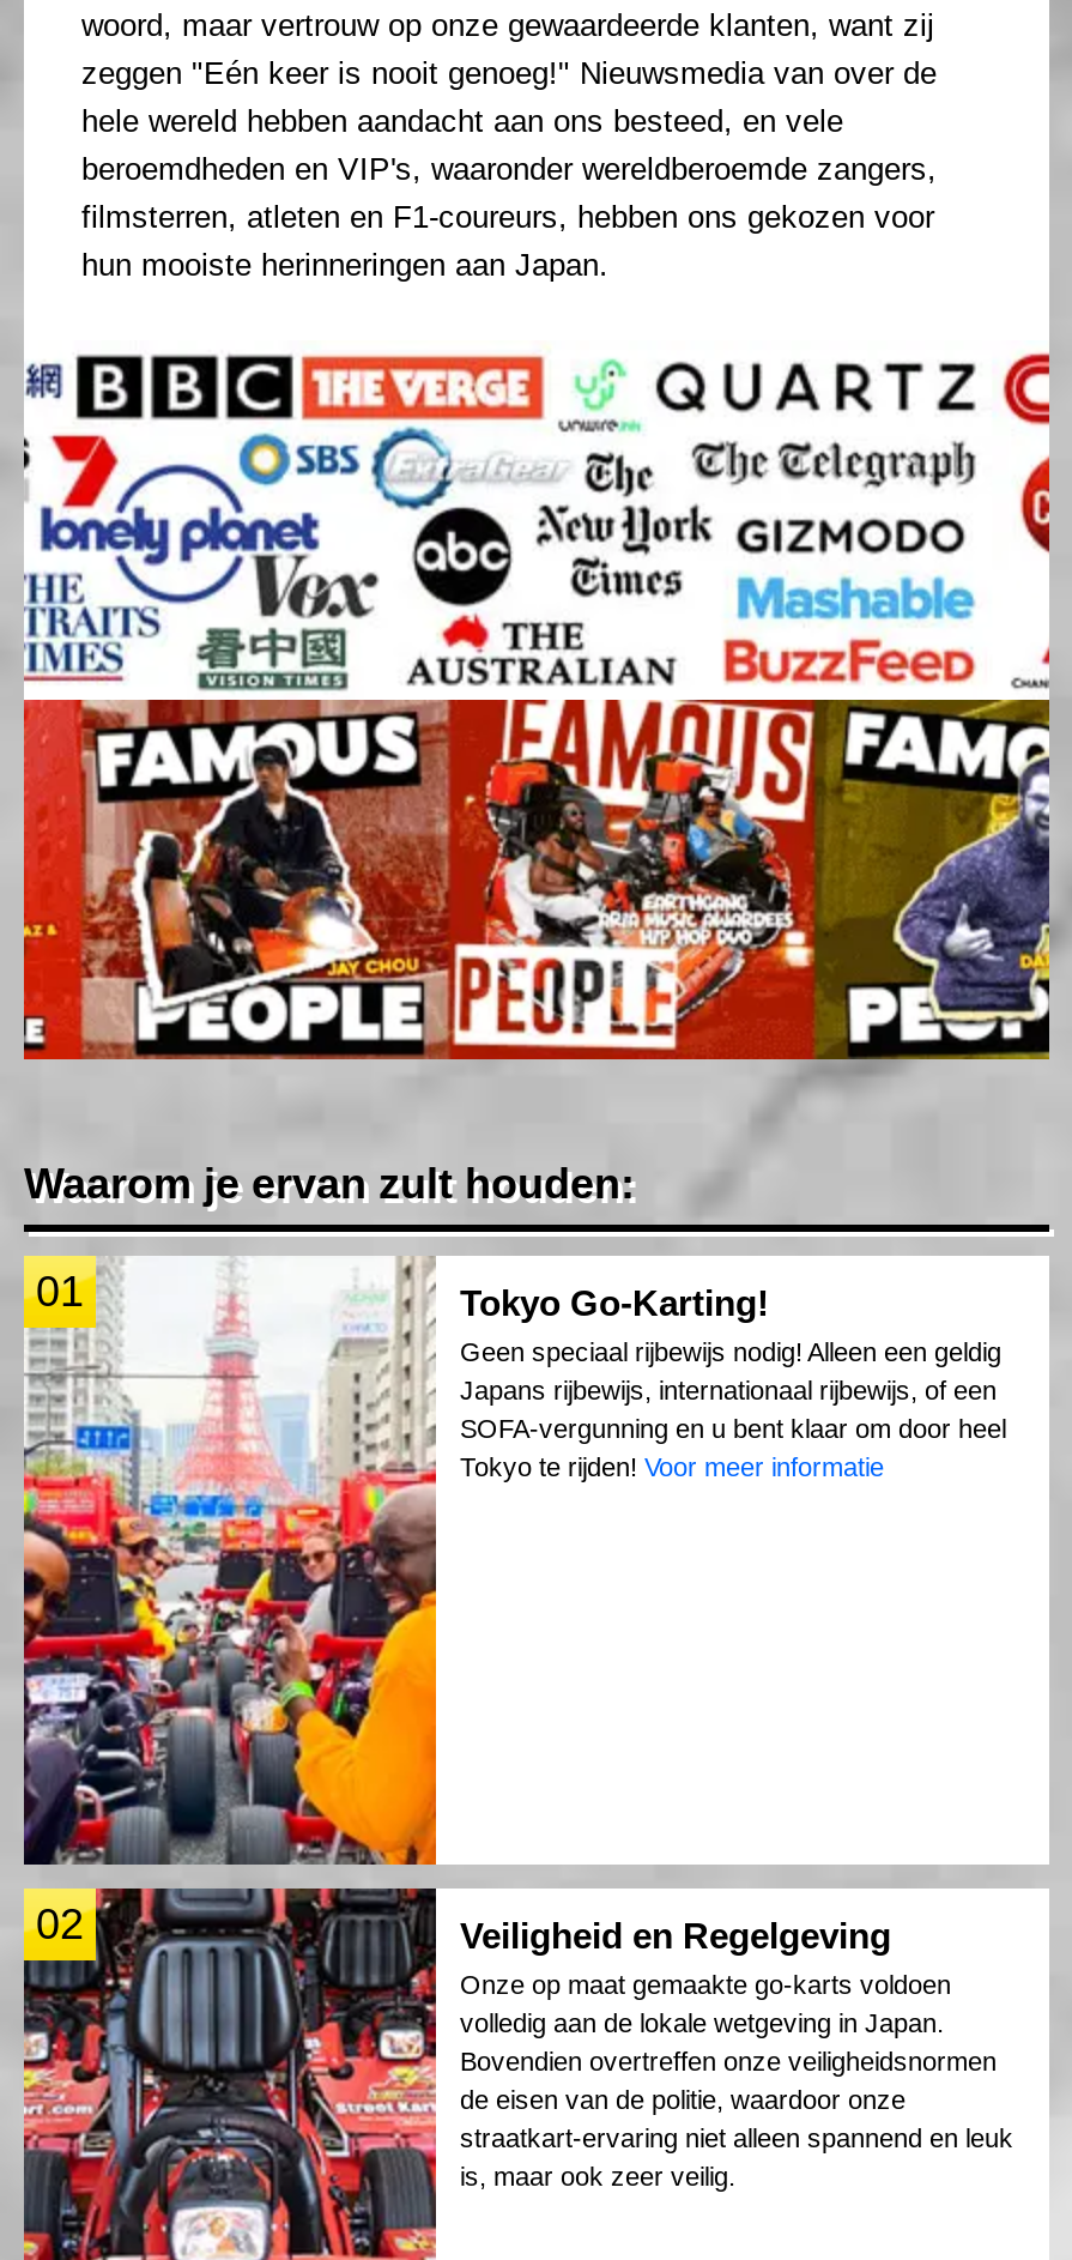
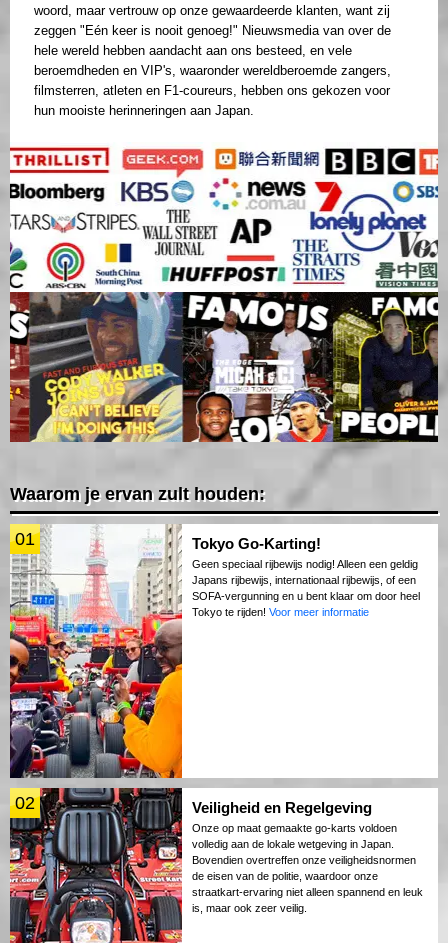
- [image]
+ [image]
